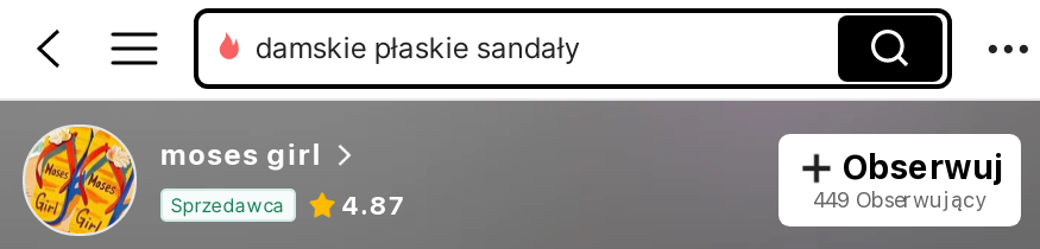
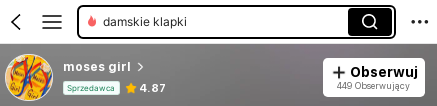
- damskie płaskie sandały
+ damskie klapki
